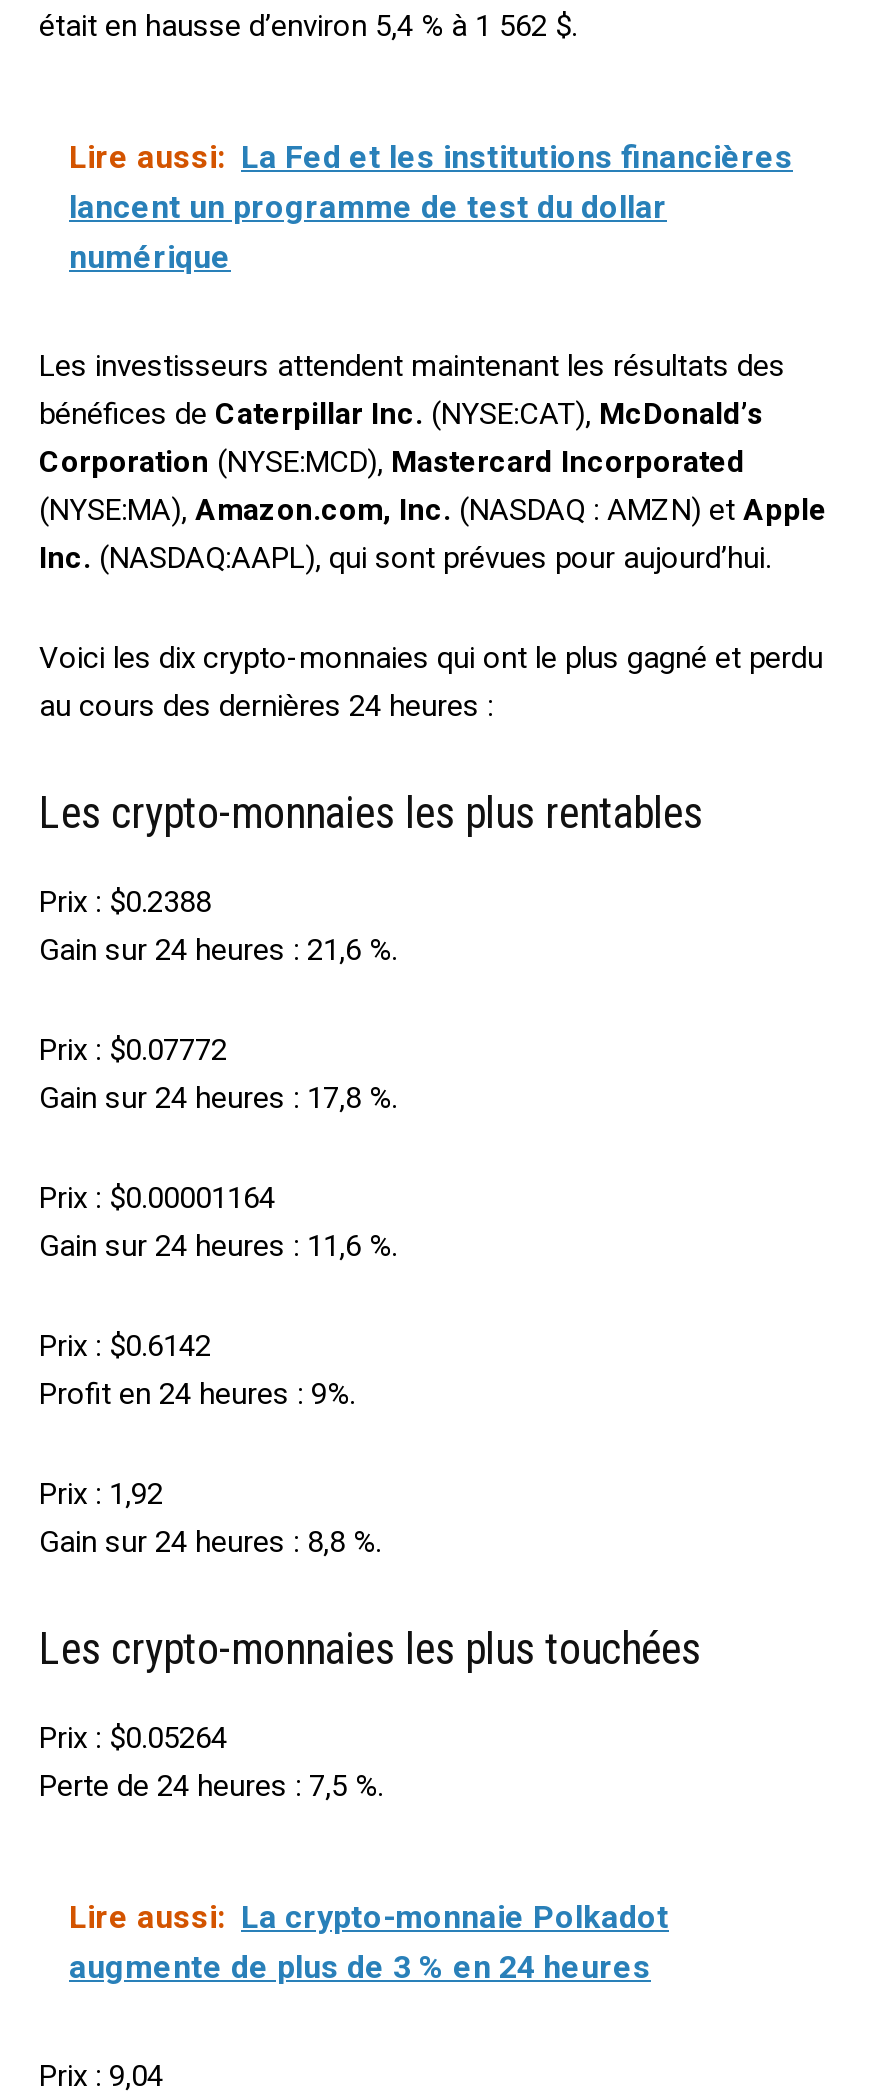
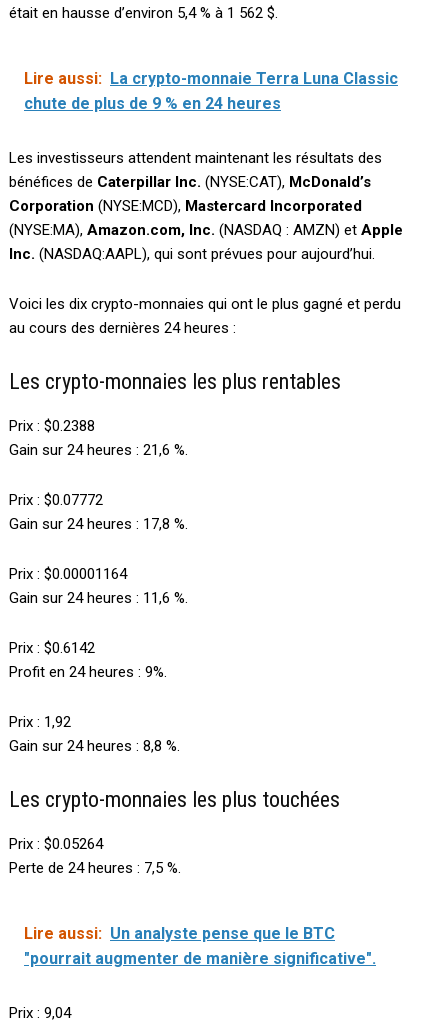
- Lire aussi: La Fed et les institutions financières
- lancent un programme de test du dollar
- numérique
+ Lire aussi: La crypto-monnaie Terra Luna Classic
+ chute de plus de 9 % en 24 heures

- Lire aussi: La crypto-monnaie Polkadot
- augmente de plus de 3 % en 24 heures
+ Lire aussi: Un analyste pense que le BTC
+ "pourrait augmenter de manière significative".
